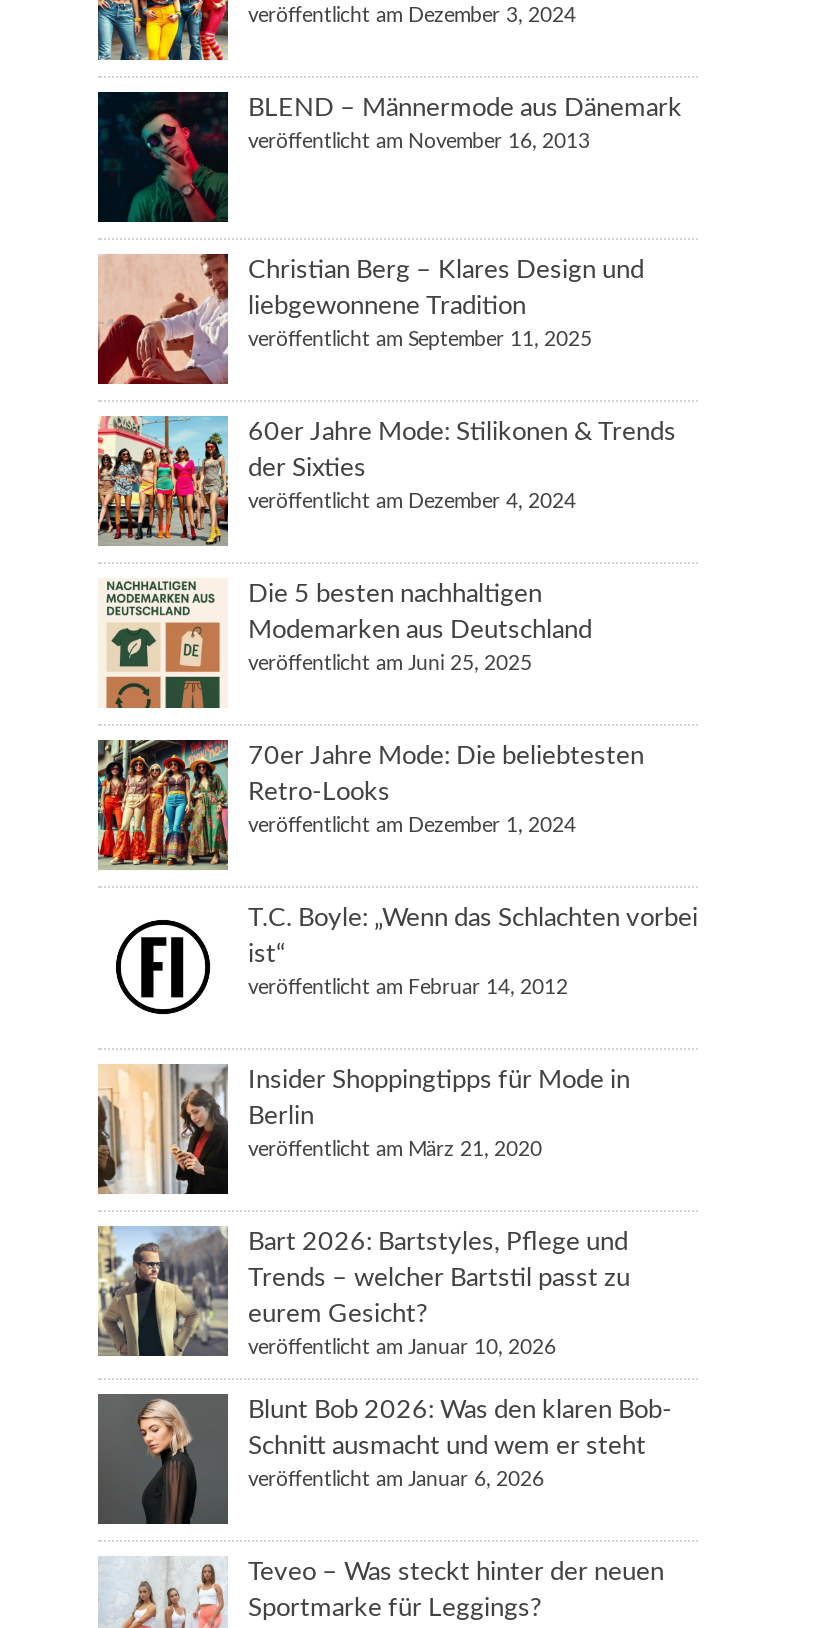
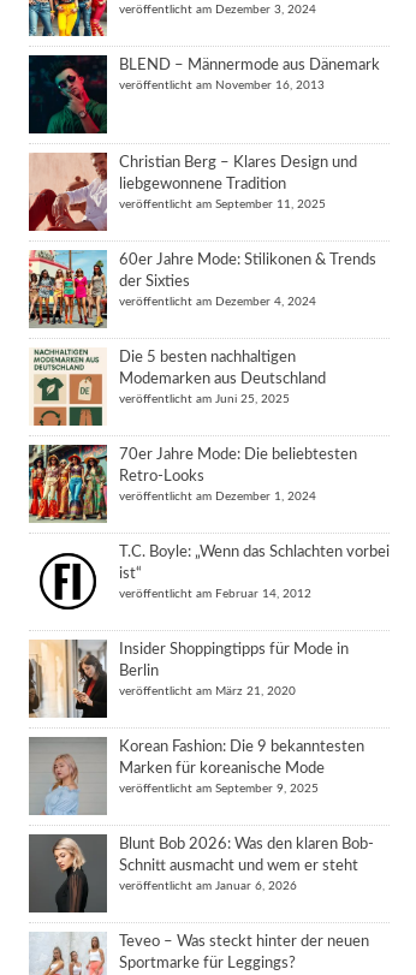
- [image]
- Bart 2026: Bartstyles, Pflege und
- Trends – welcher Bartstil passt zu
- eurem Gesicht?
- veröffentlicht am Januar 10, 2026
+ [image]
+ Korean Fashion: Die 9 bekanntesten
+ Marken für koreanische Mode
+ veröffentlicht am September 9, 2025
